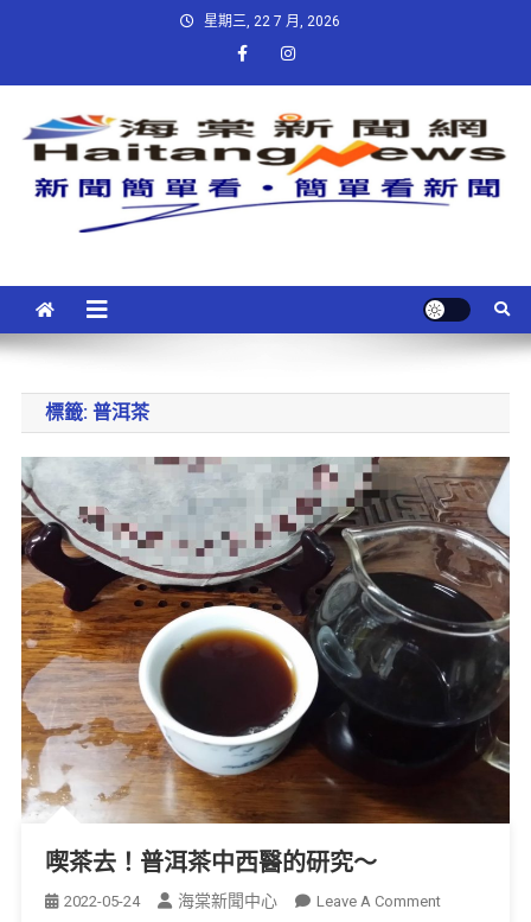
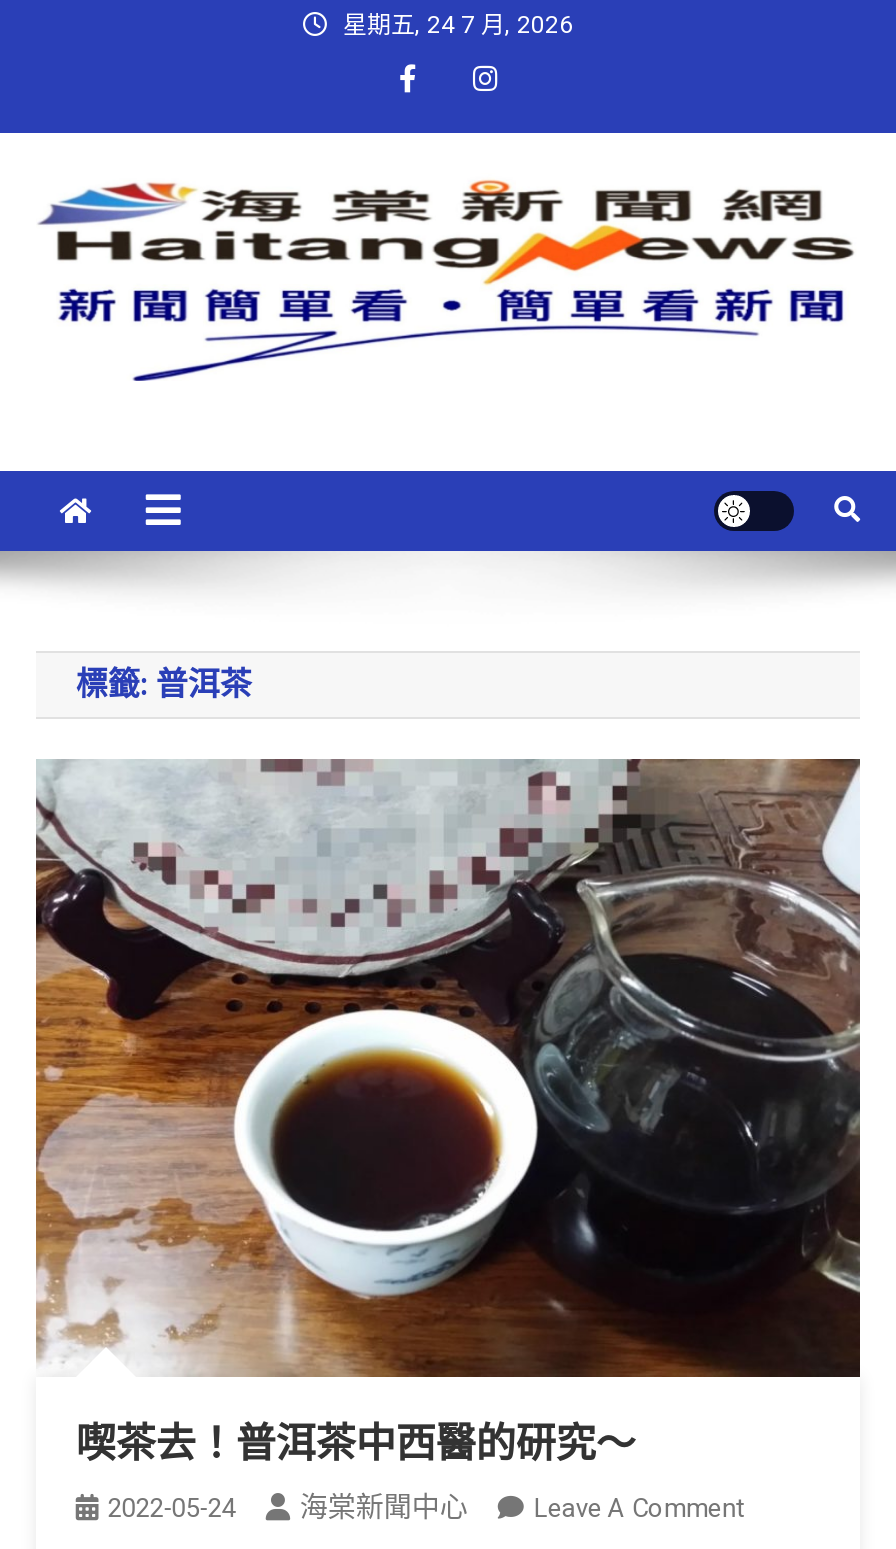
- 星期三, 22 7 月, 2026
+ 星期五, 24 7 月, 2026
